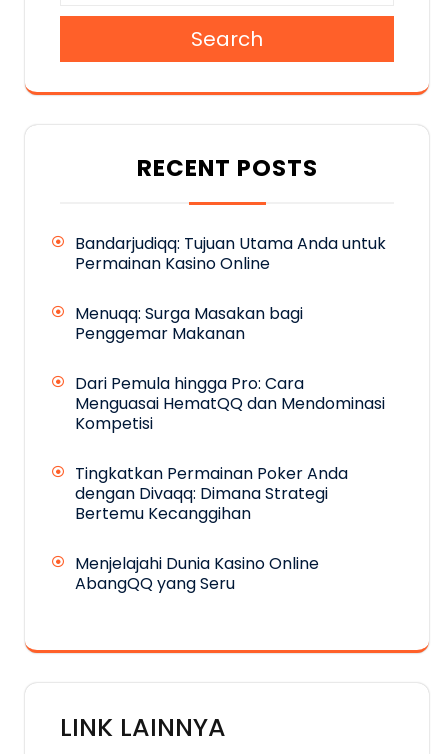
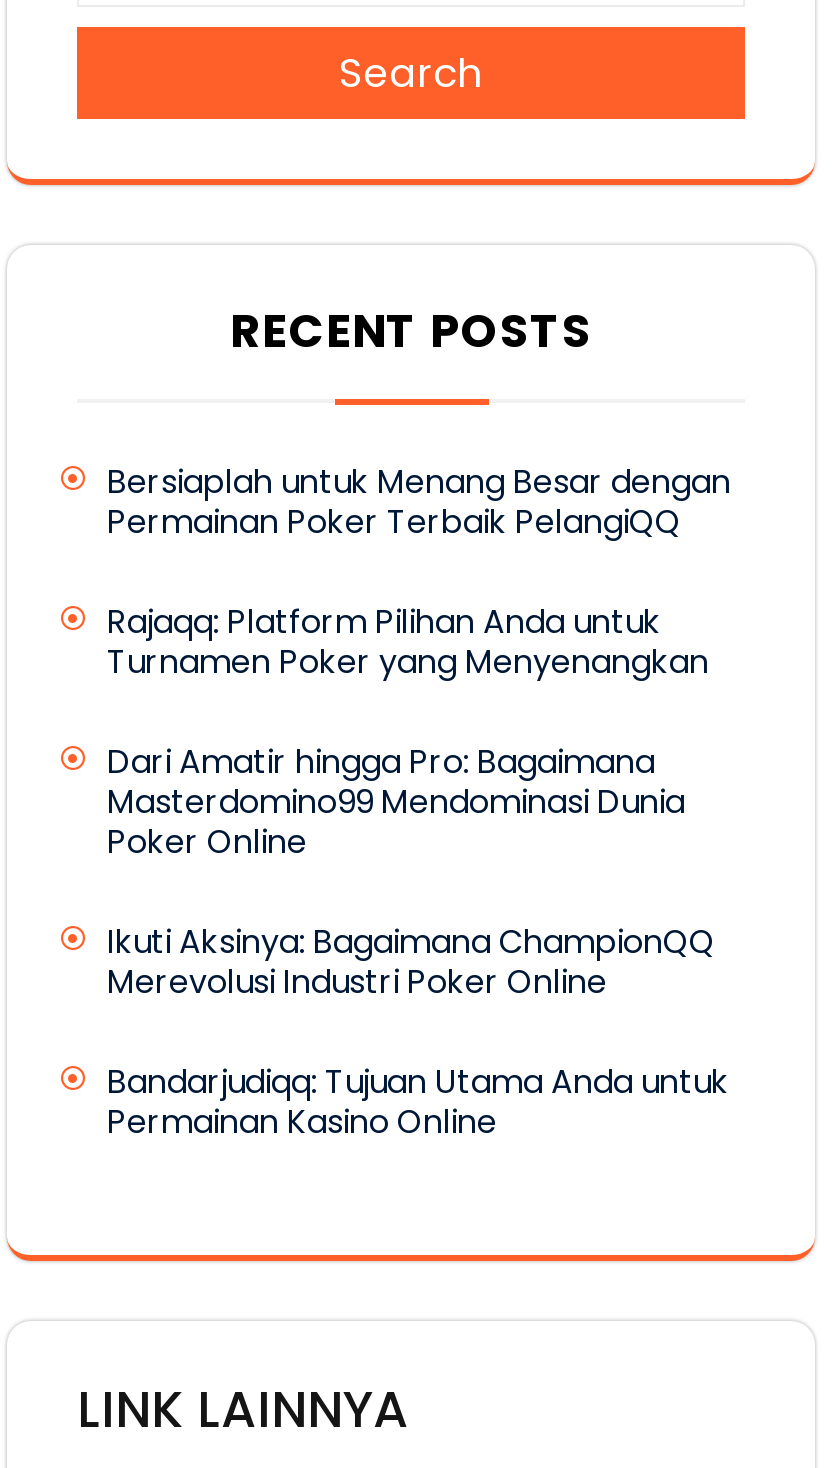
+ Bersiaplah untuk Menang Besar dengan
+ Permainan Poker Terbaik PelangiQQ
+ Rajaqq: Platform Pilihan Anda untuk
+ Turnamen Poker yang Menyenangkan
+ Dari Amatir hingga Pro: Bagaimana
+ Masterdomino99 Mendominasi Dunia
+ Poker Online
+ Ikuti Aksinya: Bagaimana ChampionQQ
+ Merevolusi Industri Poker Online

moved down: Bandarjudiqq: Tujuan Utama Anda untuk | Permainan Kasino Online

- Menuqq: Surga Masakan bagi
- Penggemar Makanan
- Dari Pemula hingga Pro: Cara
- Menguasai HematQQ dan Mendominasi
- Kompetisi
- Tingkatkan Permainan Poker Anda
- dengan Divaqq: Dimana Strategi
- Bertemu Kecanggihan
- Menjelajahi Dunia Kasino Online
- AbangQQ yang Seru
